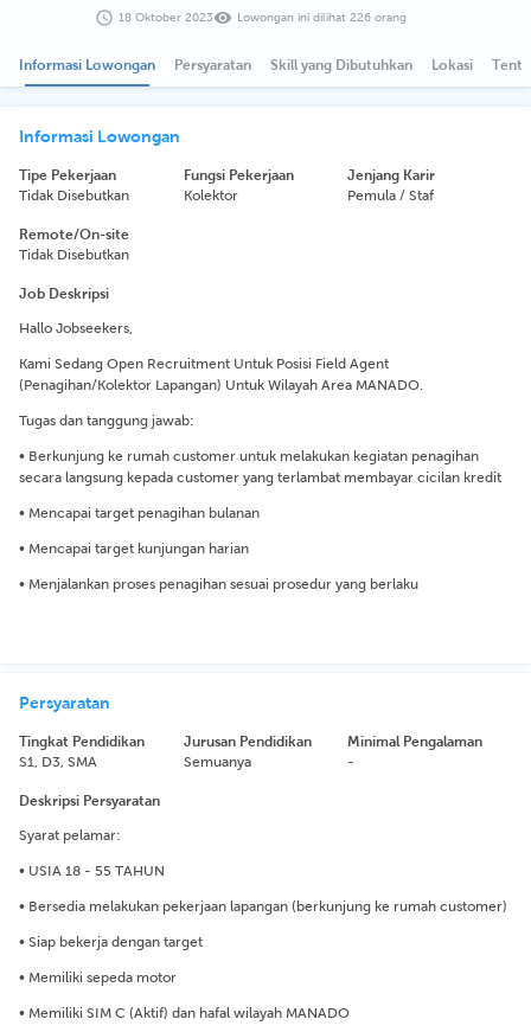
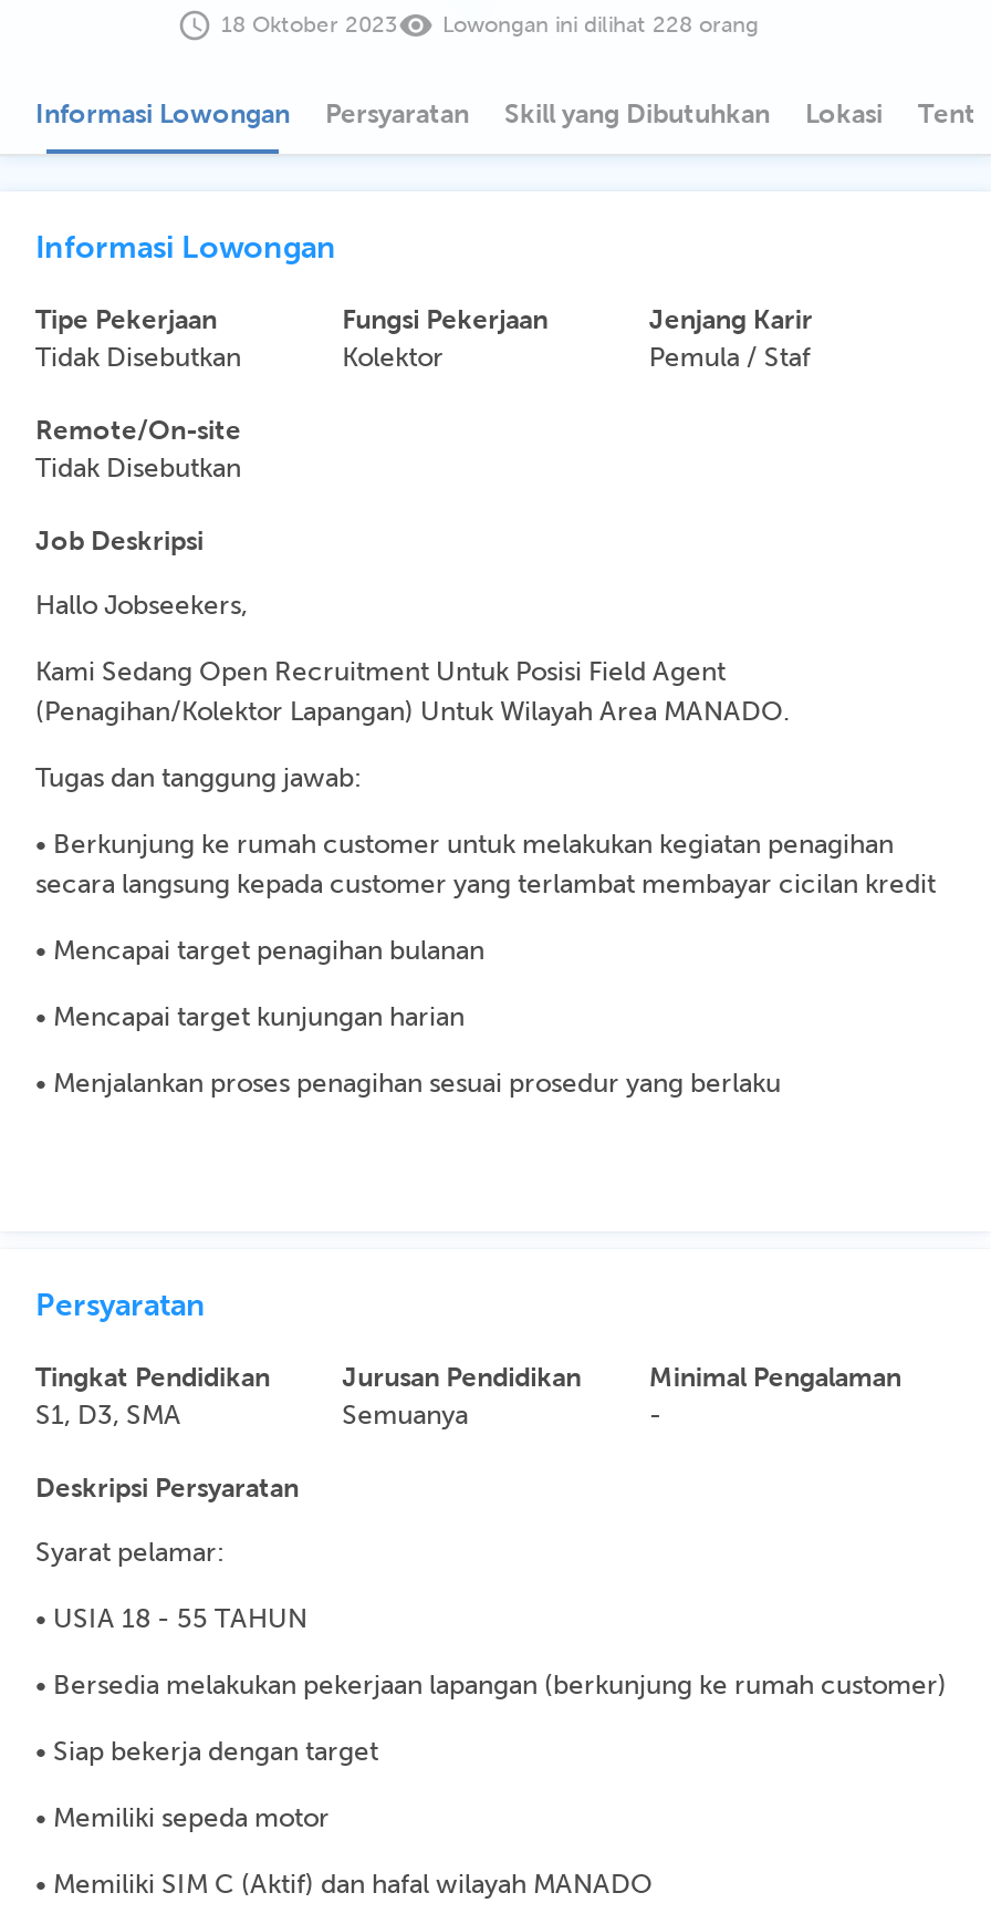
- Lowongan ini dilihat 226 orang
+ Lowongan ini dilihat 228 orang
